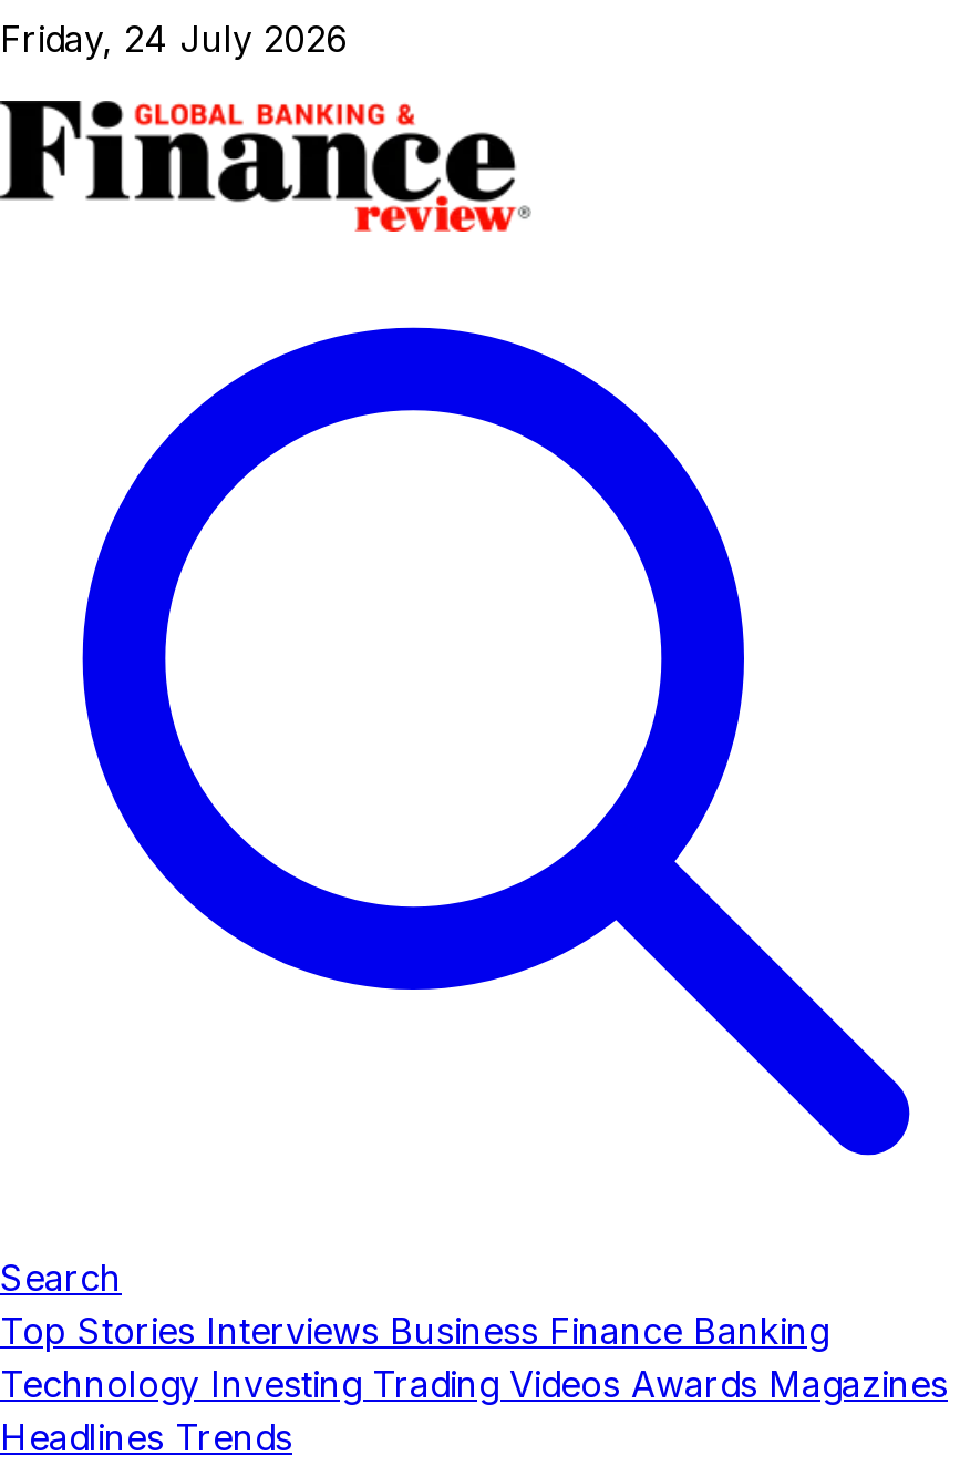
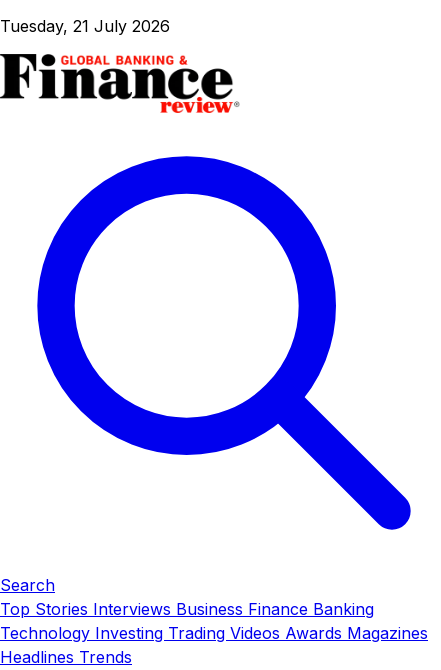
- Friday, 24 July 2026
+ Tuesday, 21 July 2026
